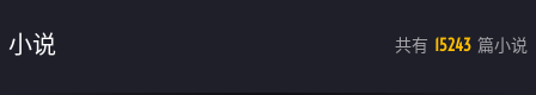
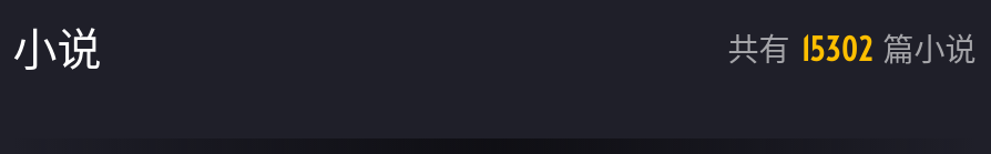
- 共有 15243 篇小说
+ 共有 15302 篇小说
